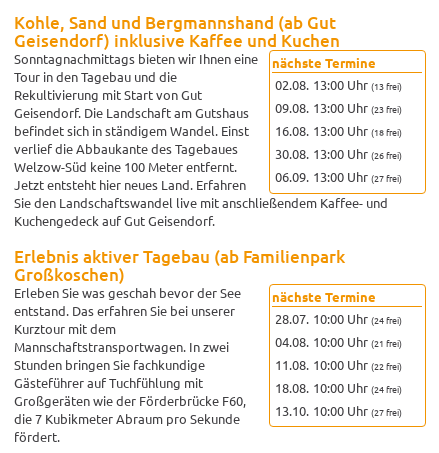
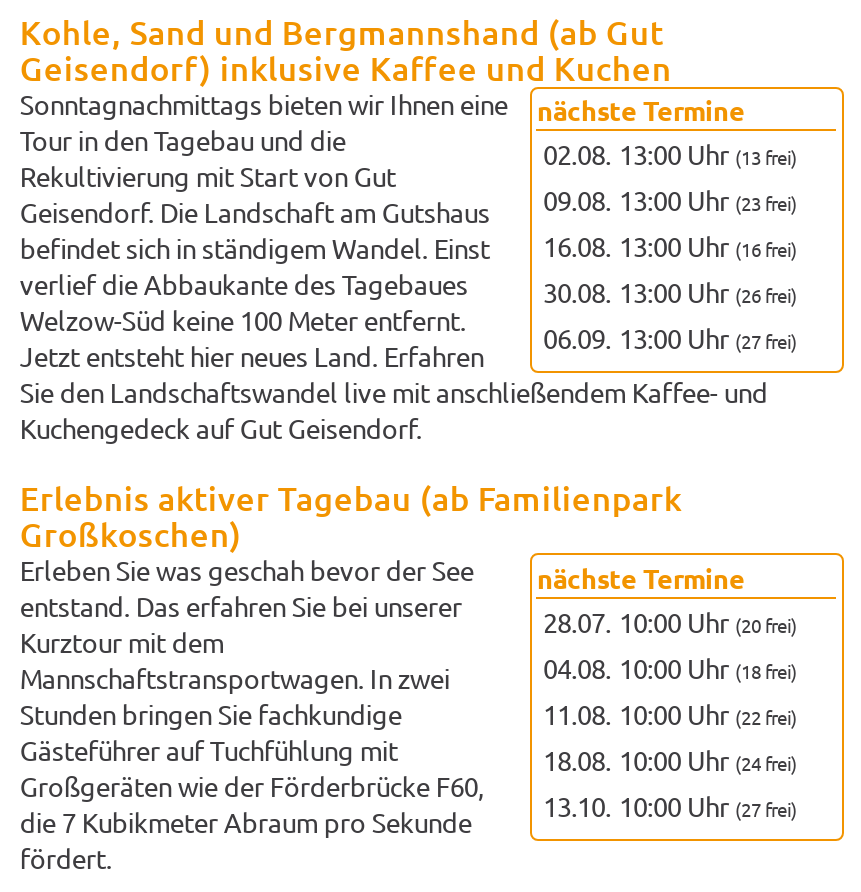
- befindet sich in ständigem Wandel. Einst 16.08. 13:00 Uhr (18 frei)
+ befindet sich in ständigem Wandel. Einst 16.08. 13:00 Uhr (16 frei)

- 28.07. 10:00 Uhr (24 frei)
+ 28.07. 10:00 Uhr (20 frei)

- 04.08. 10:00 Uhr (21 frei)
+ 04.08. 10:00 Uhr (18 frei)
